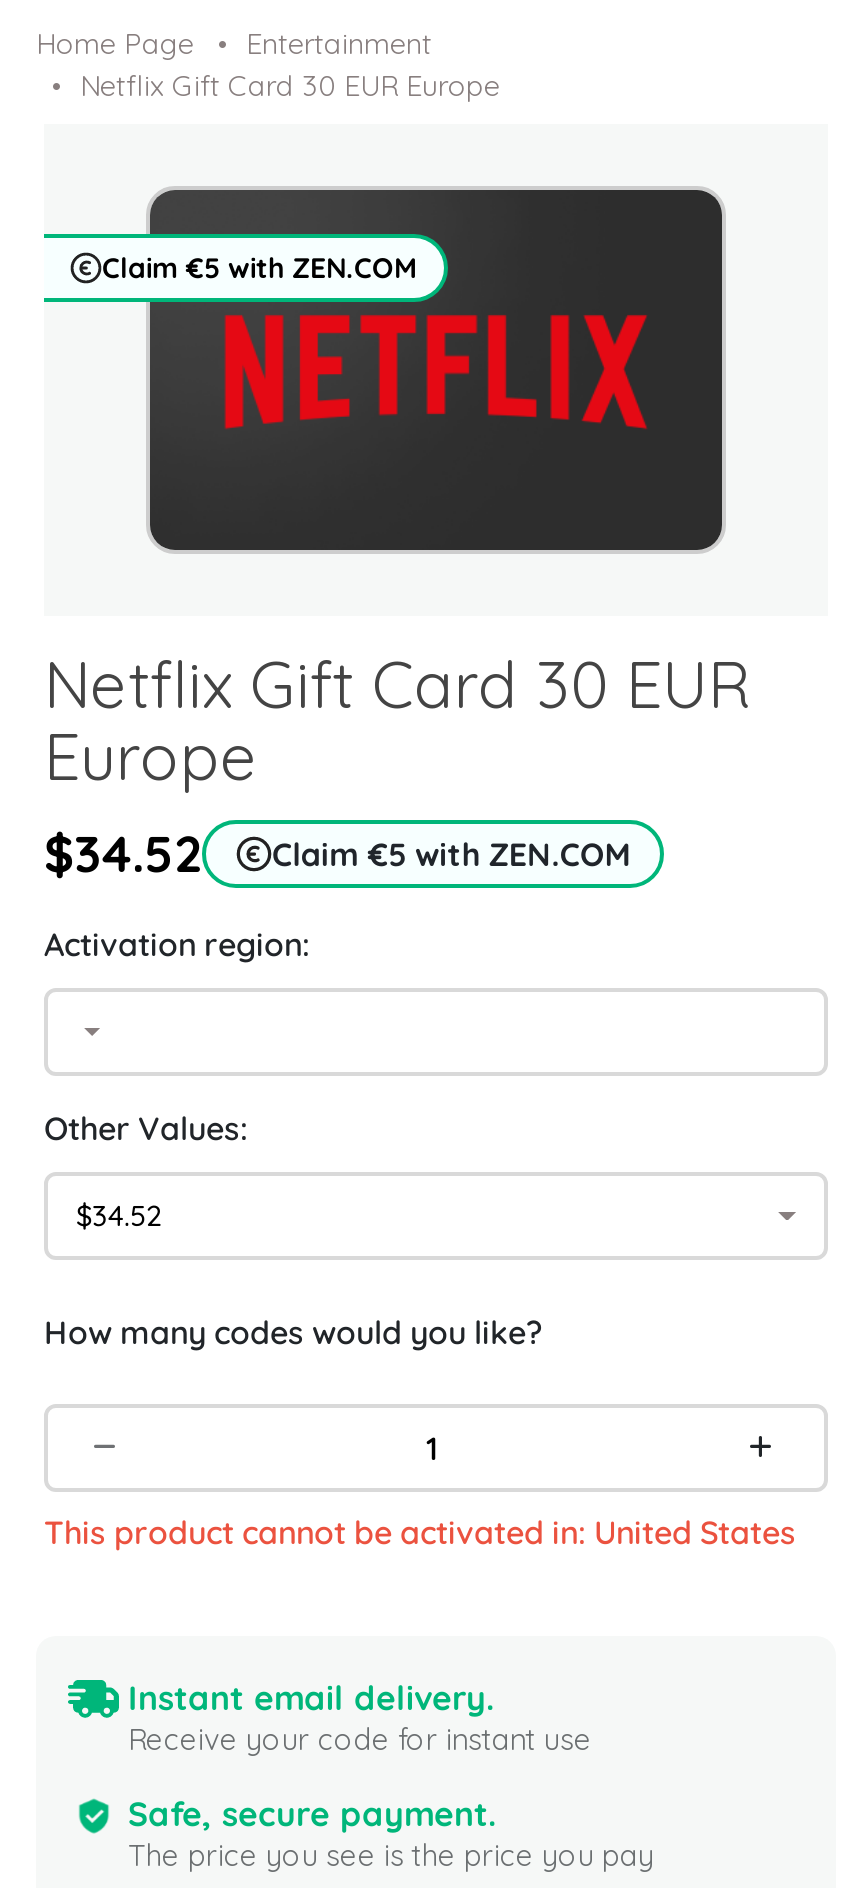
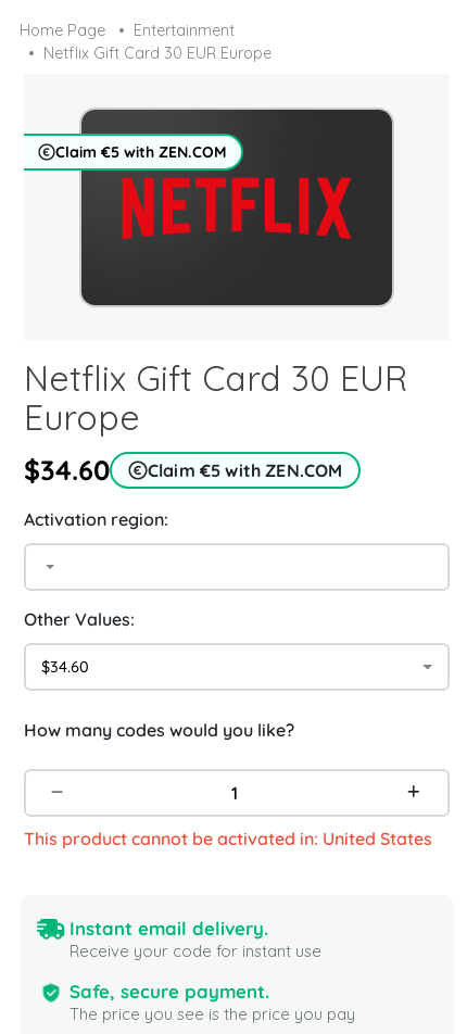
- $34.52 Claim €5 with ZEN.COM
+ $34.60 Claim €5 with ZEN.COM

- $34.52
+ $34.60
